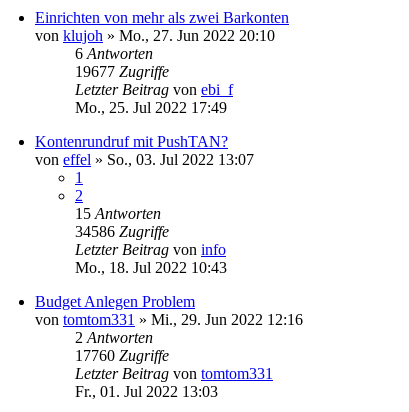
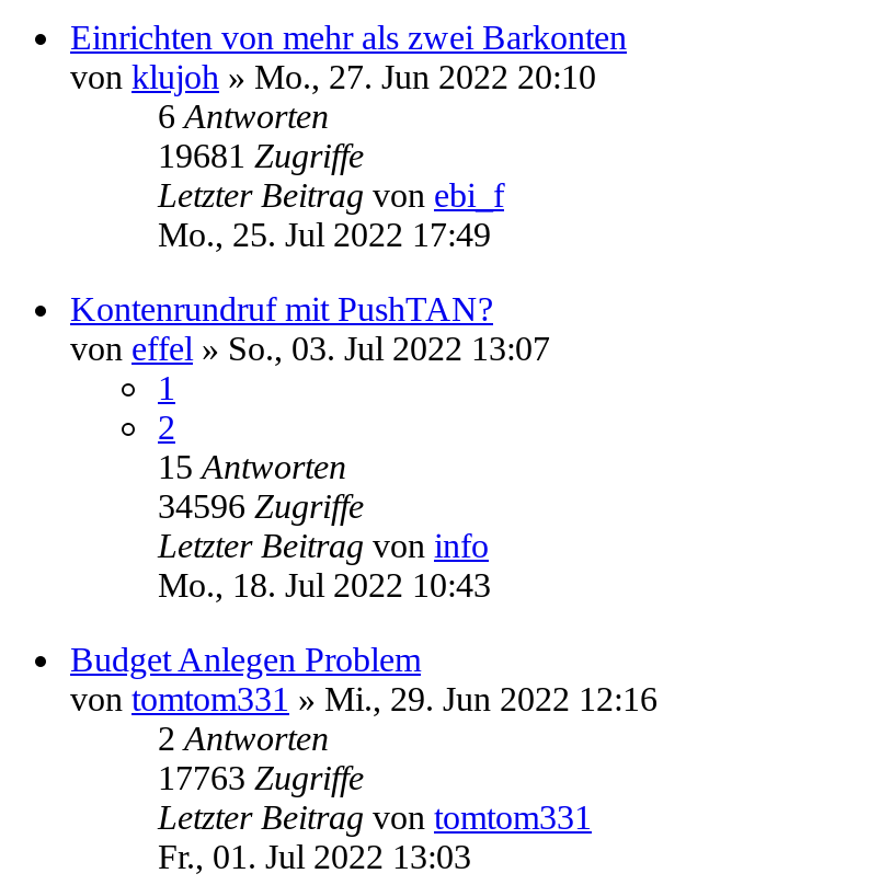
- 19677 Zugriffe
+ 19681 Zugriffe

- 34586 Zugriffe
+ 34596 Zugriffe

- 17760 Zugriffe
+ 17763 Zugriffe
